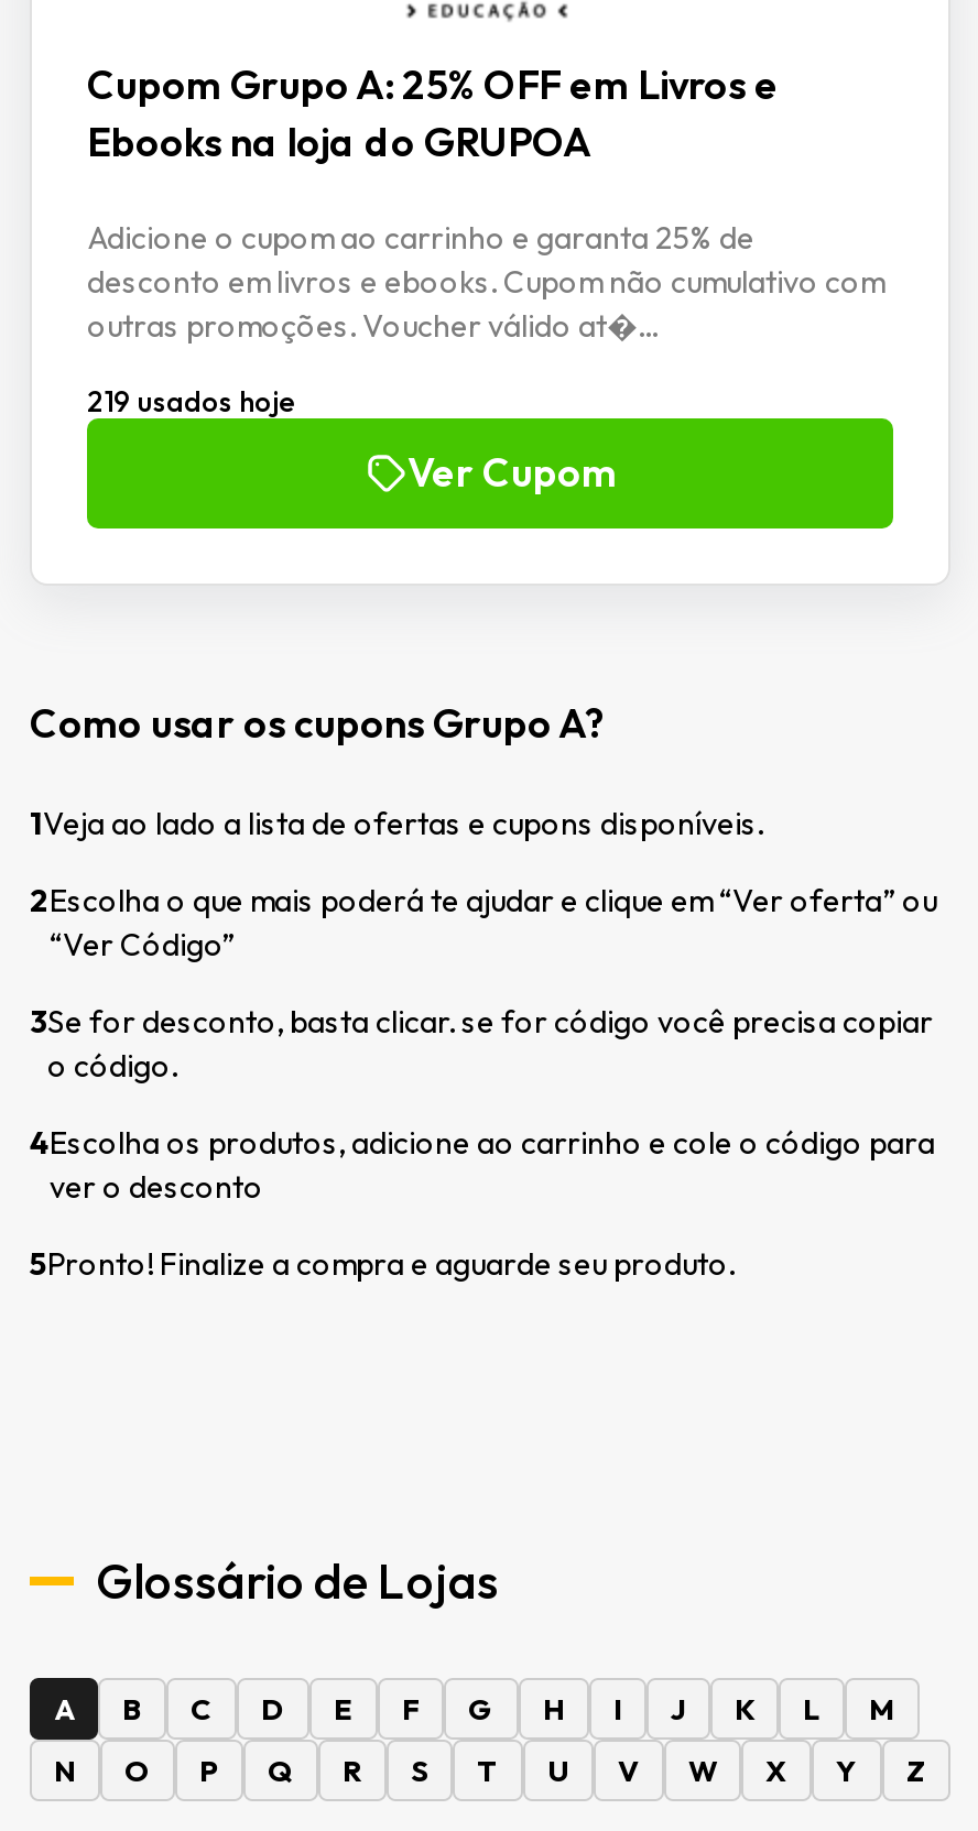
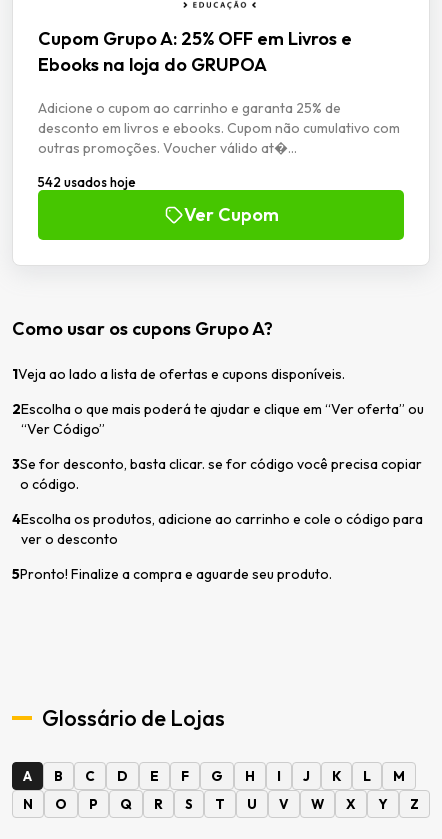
- 219 usados hoje
+ 542 usados hoje
